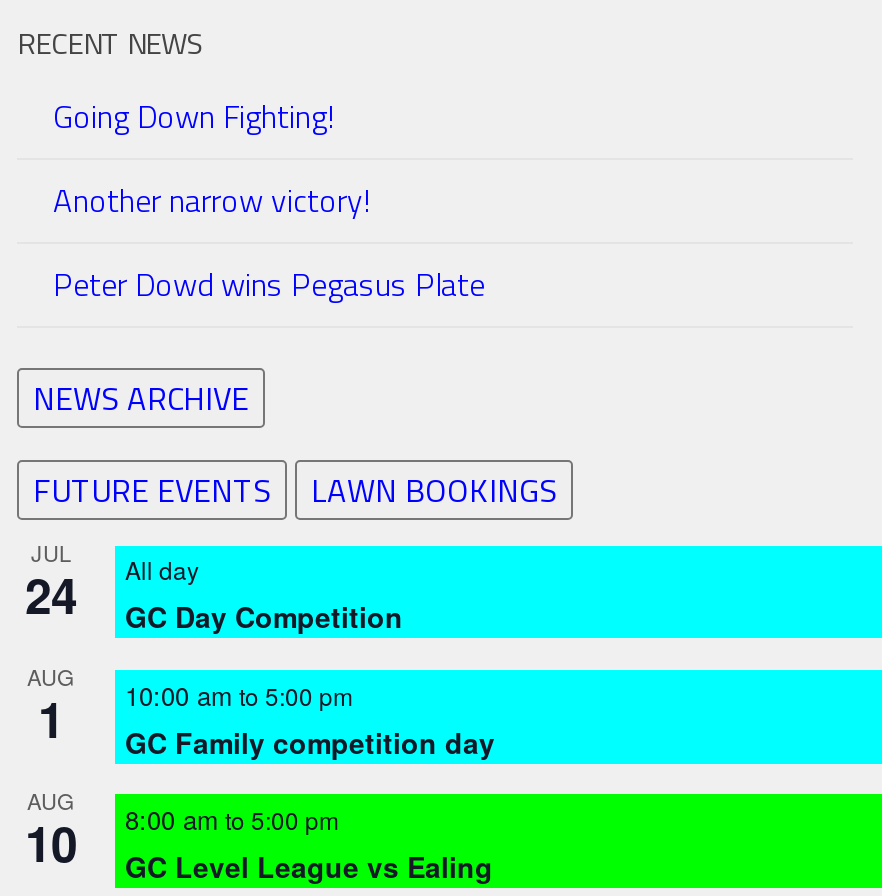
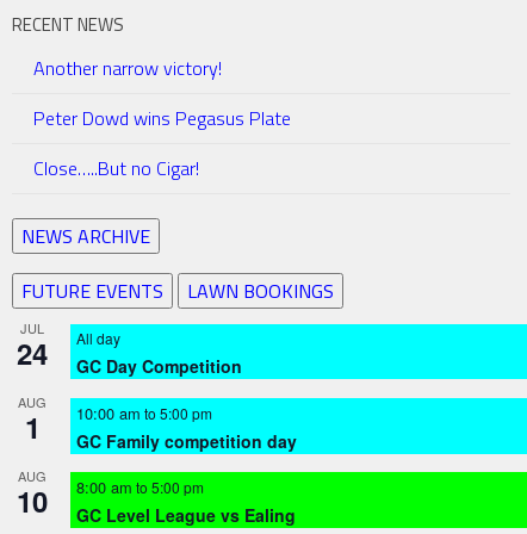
- Going Down Fighting!

moved up: Another narrow victory! | Peter Dowd wins Pegasus Plate

+ Close…..But no Cigar!
